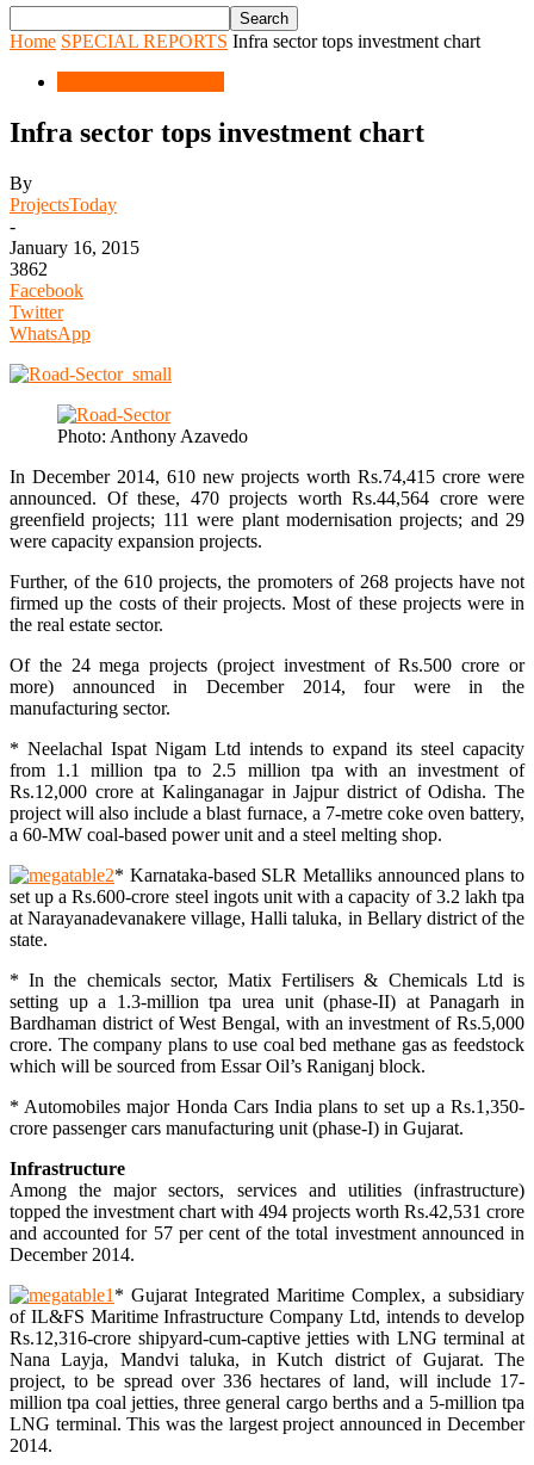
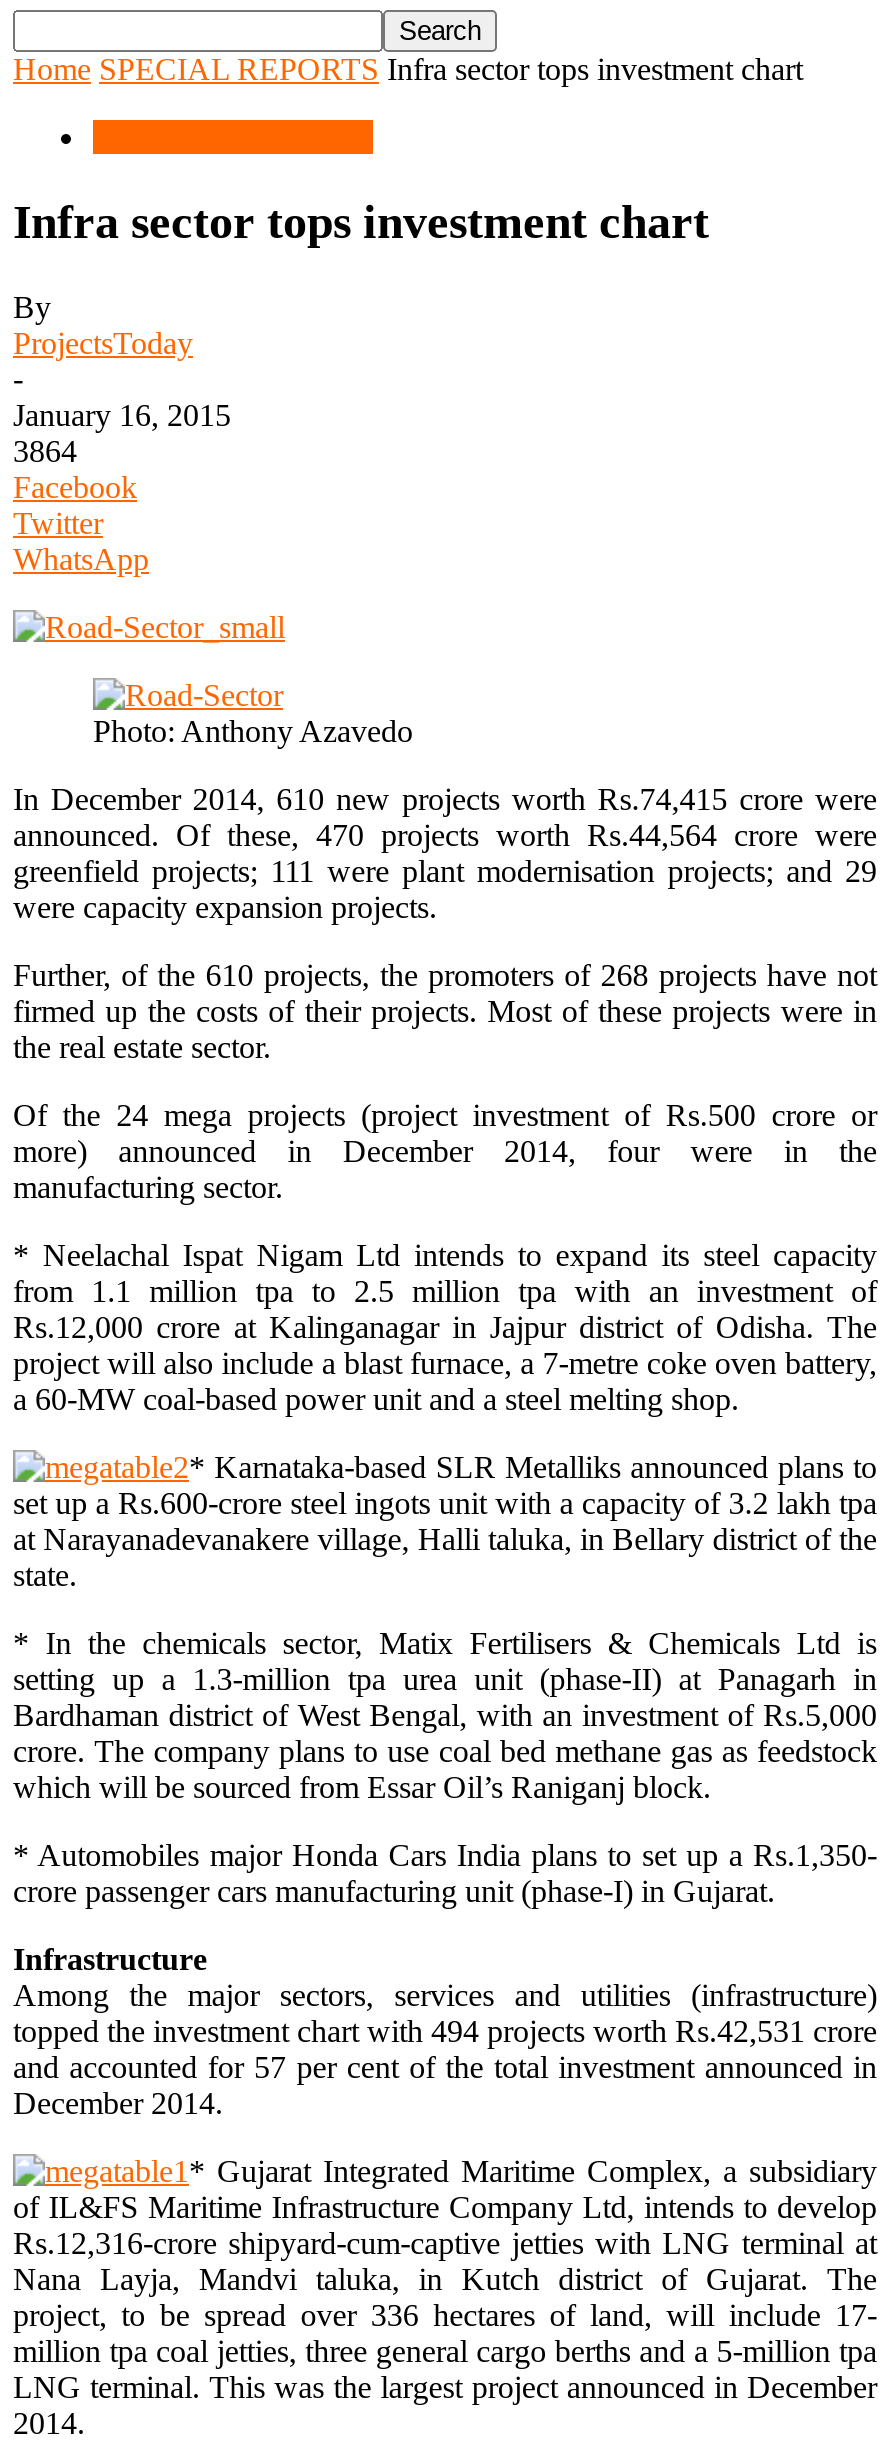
- 3862
+ 3864
